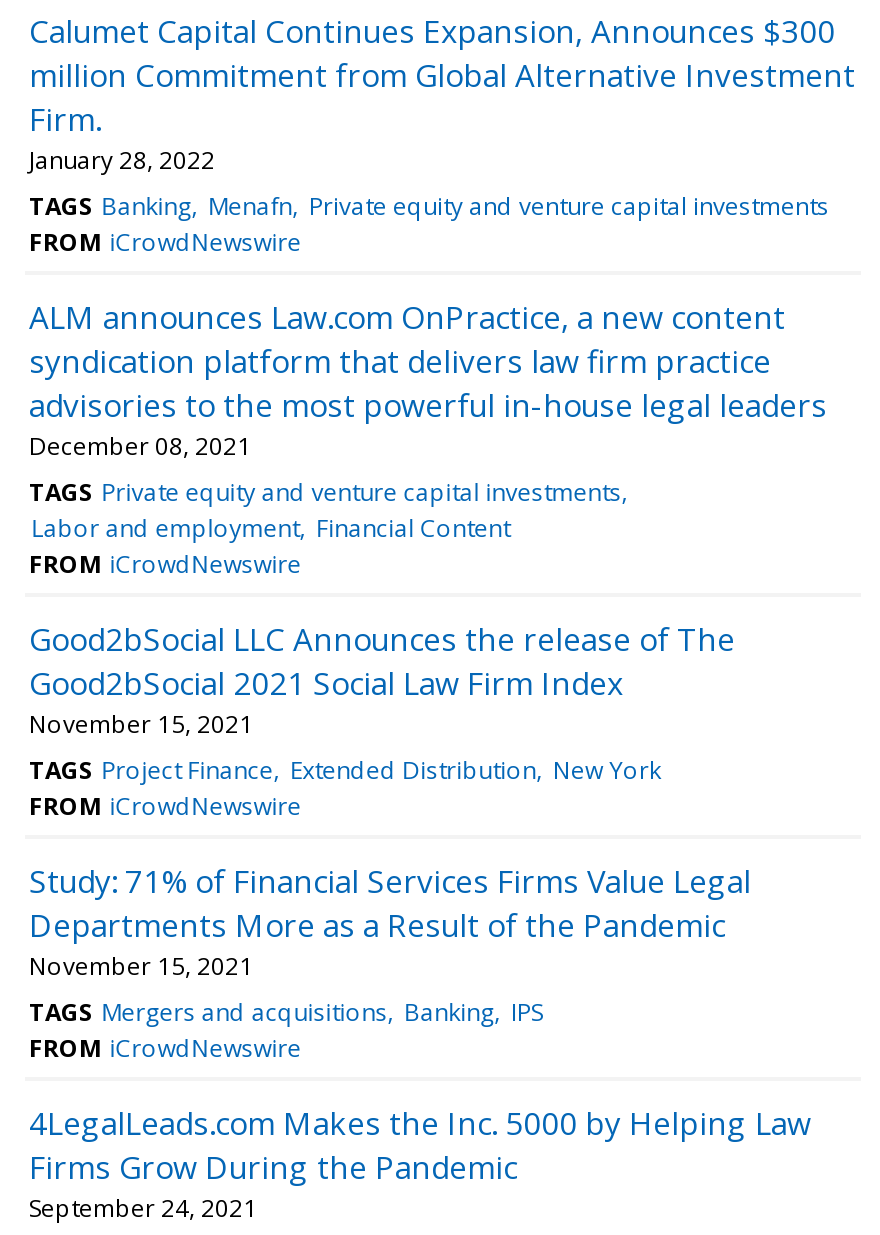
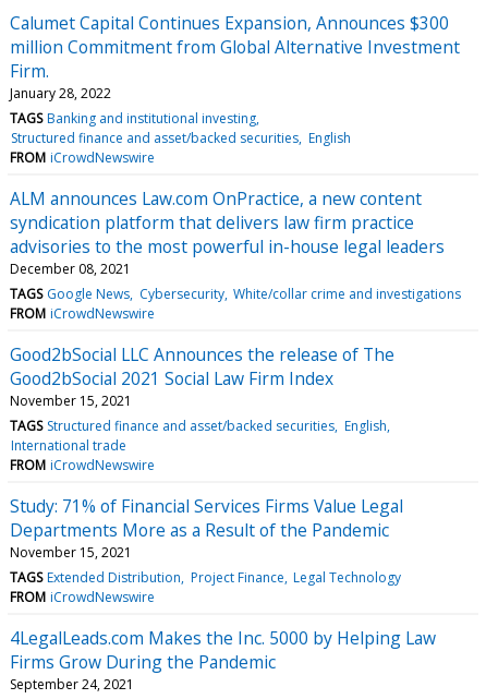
- TAGS Banking Menafn Private equity and venture capital investments
+ TAGS Banking and institutional investing
+ Structured finance and asset/backed securities English

- TAGS Private equity and venture capital investments
- Labor and employment Financial Content
+ TAGS Google News Cybersecurity White/collar crime and investigations

- TAGS Project Finance Extended Distribution New York
+ TAGS Structured finance and asset/backed securities English
+ International trade

- TAGS Mergers and acquisitions Banking IPS
+ TAGS Extended Distribution Project Finance Legal Technology
